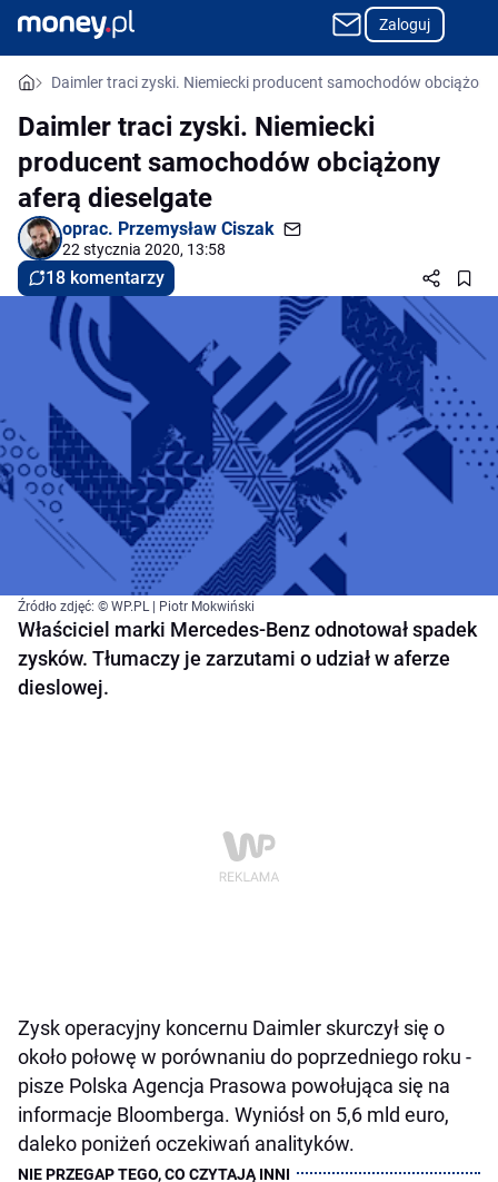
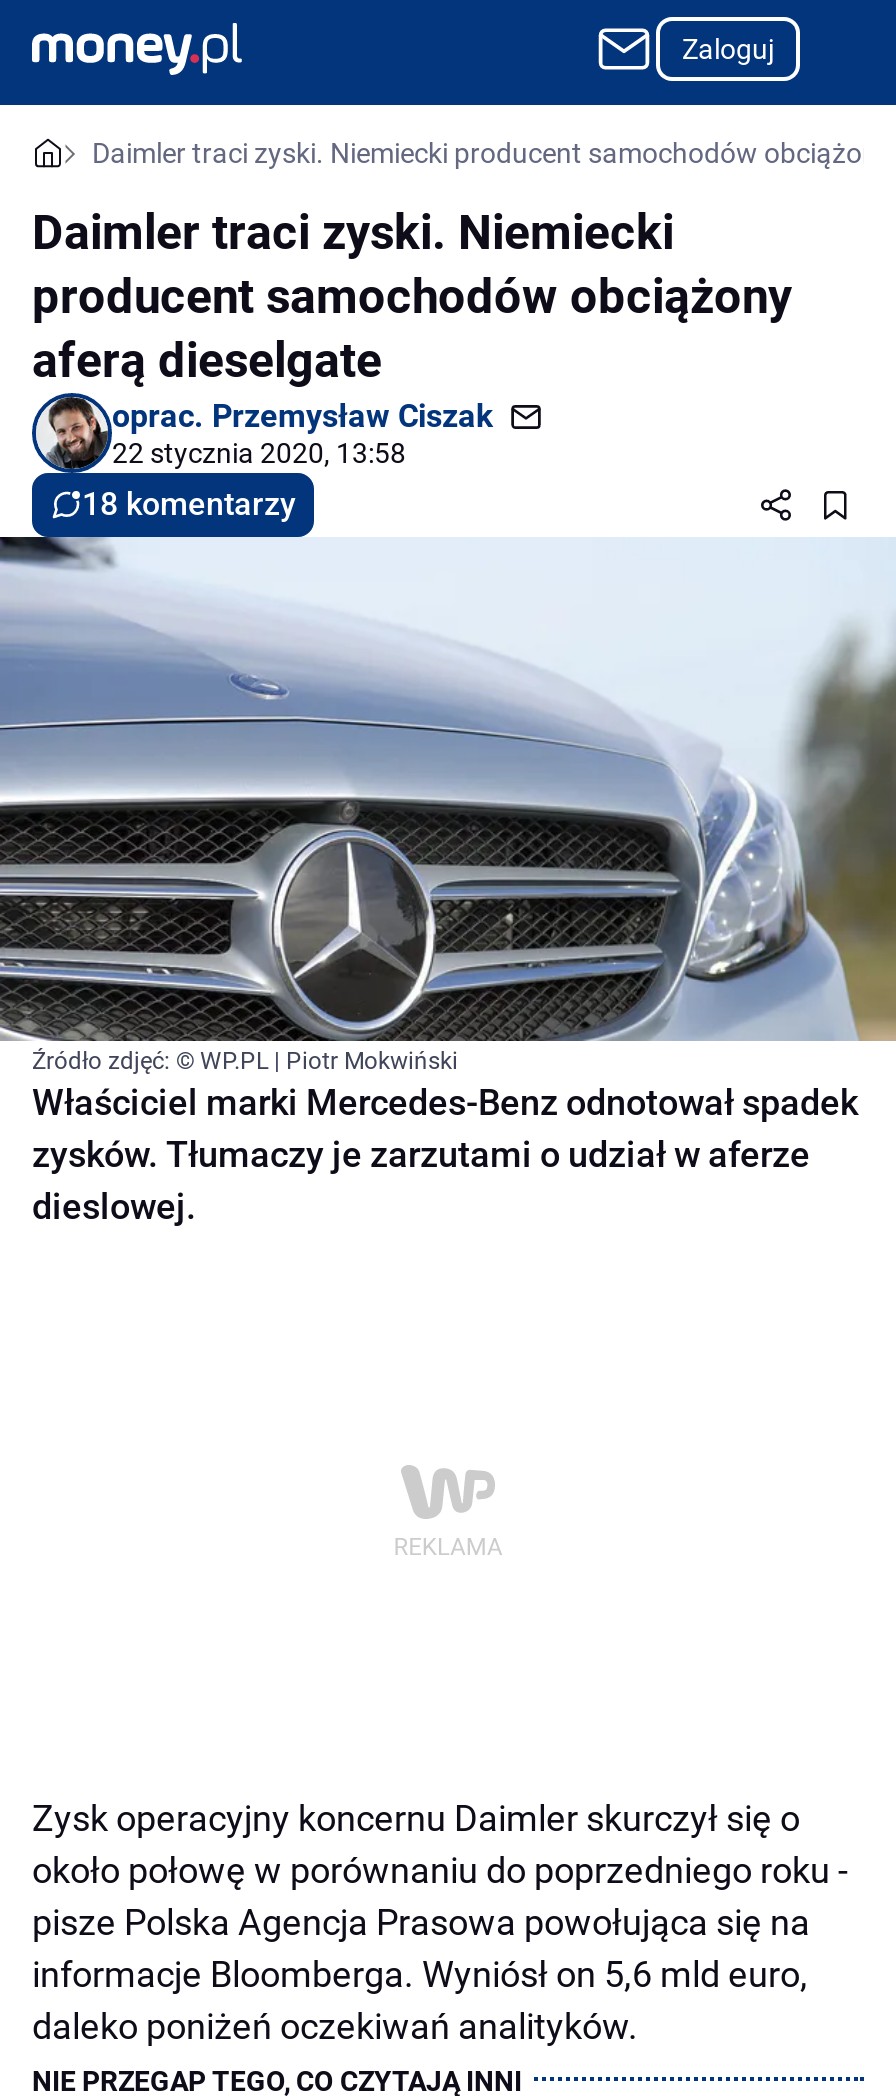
- [image]
+ [image]
